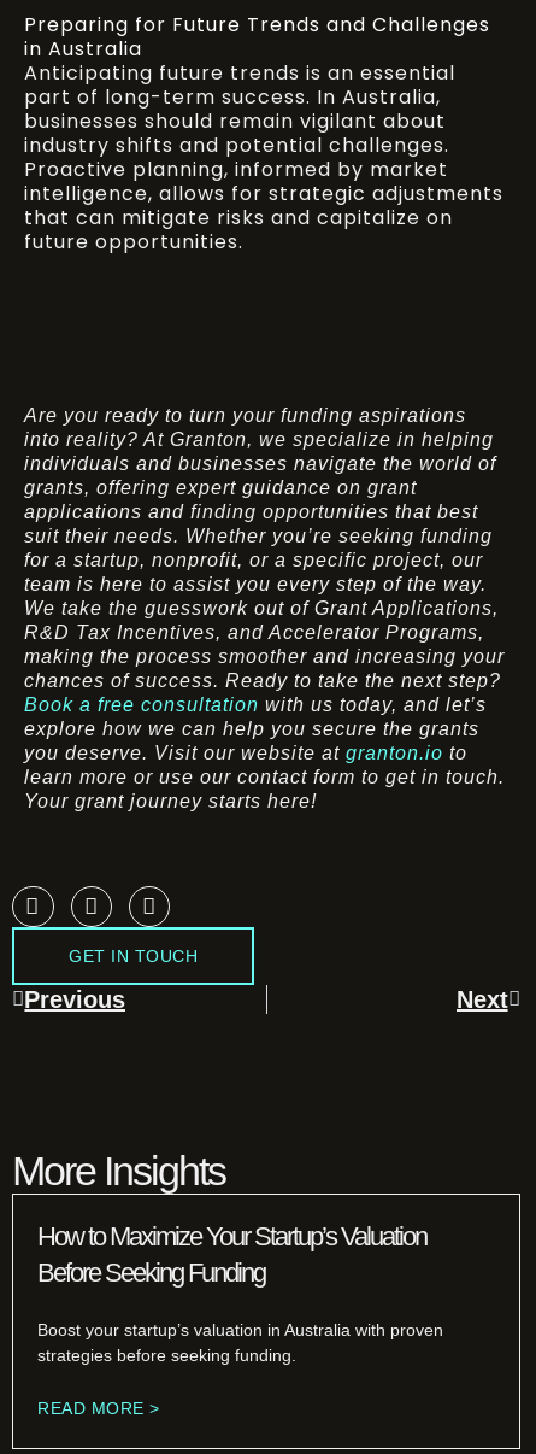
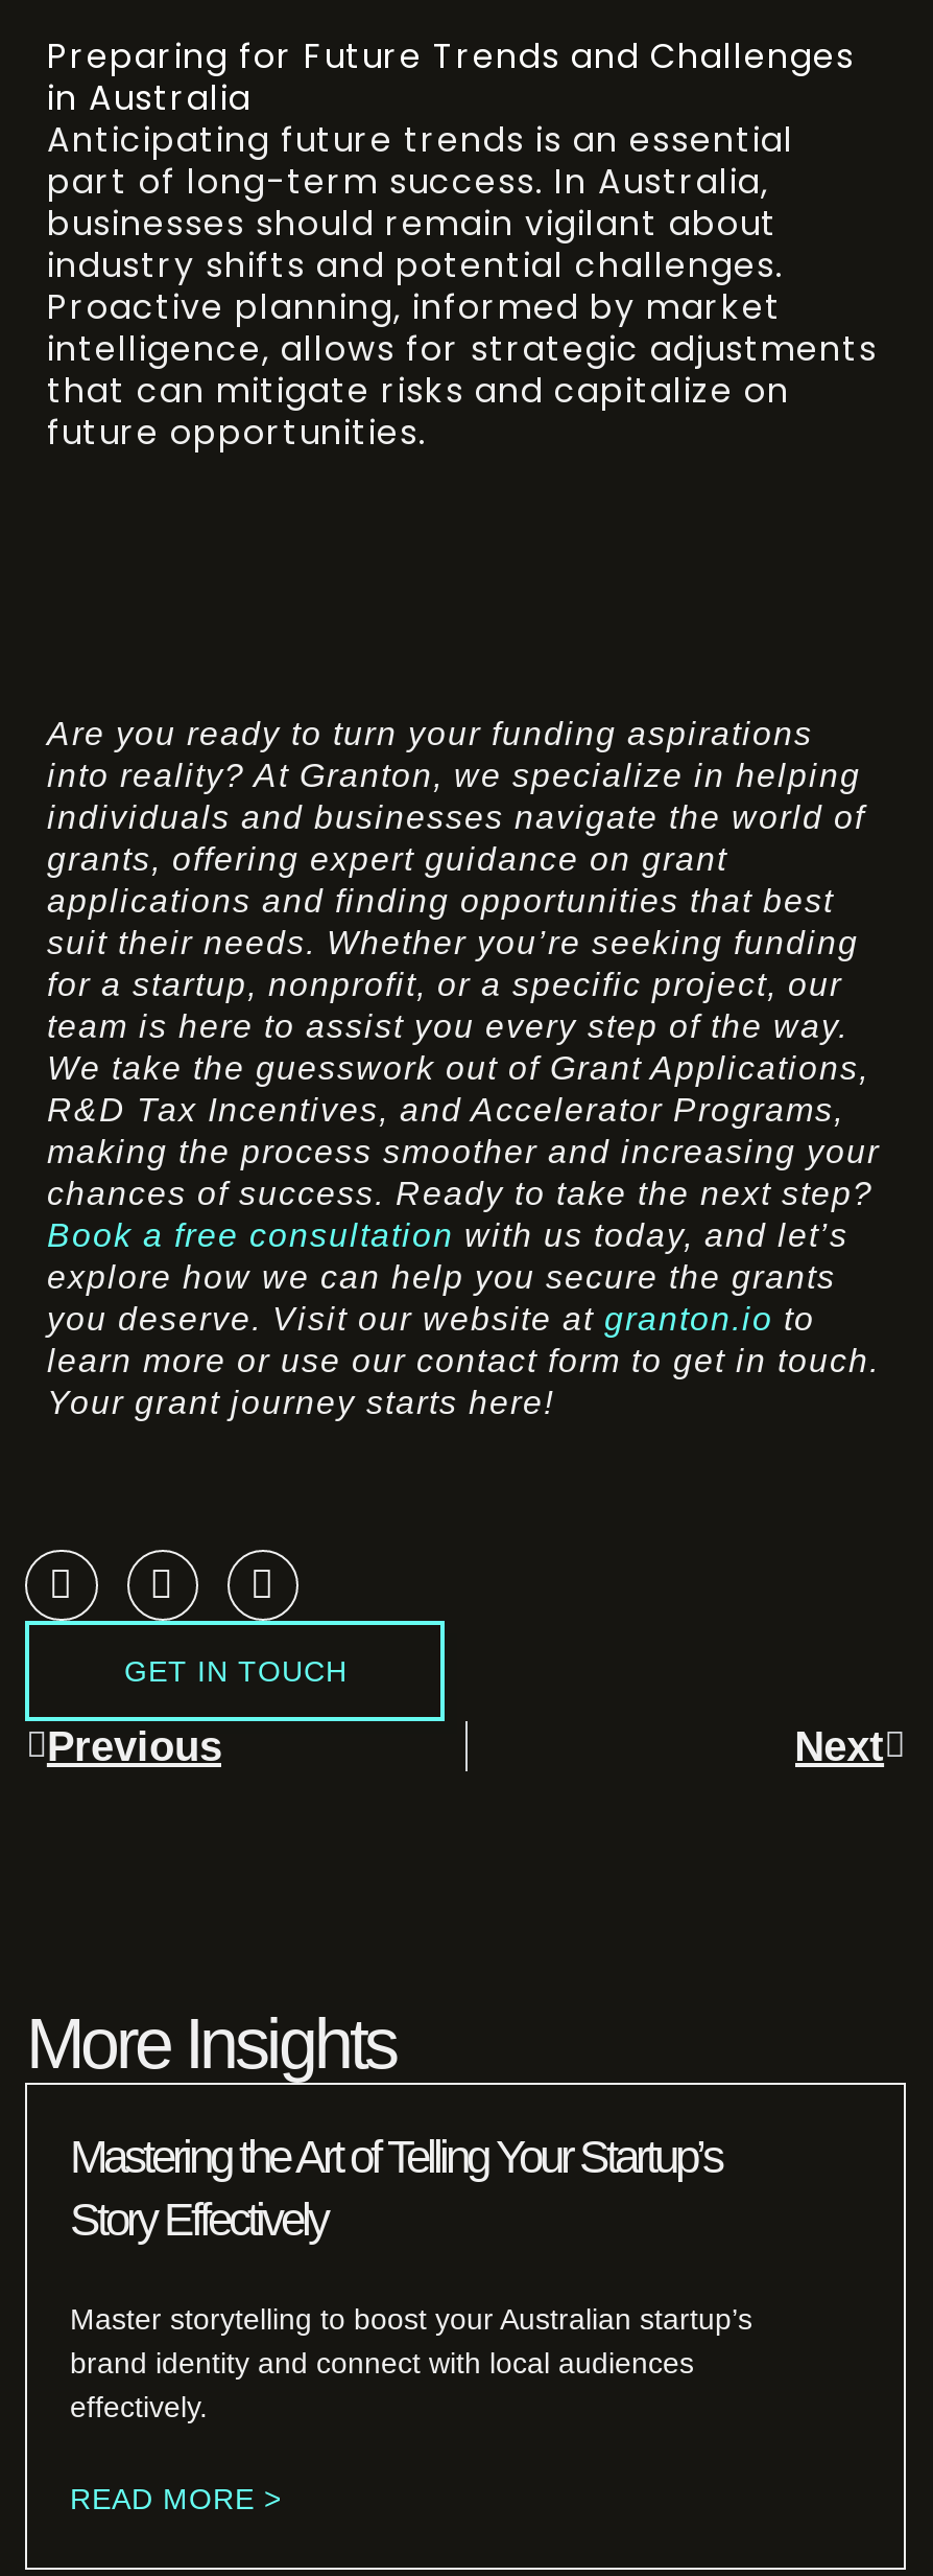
- How to Maximize Your Startup’s Valuation
- Before Seeking Funding
+ Mastering the Art of Telling Your Startup’s
+ Story Effectively

- Boost your startup’s valuation in Australia with proven
- strategies before seeking funding.
+ Master storytelling to boost your Australian startup’s
+ brand identity and connect with local audiences
+ effectively.
